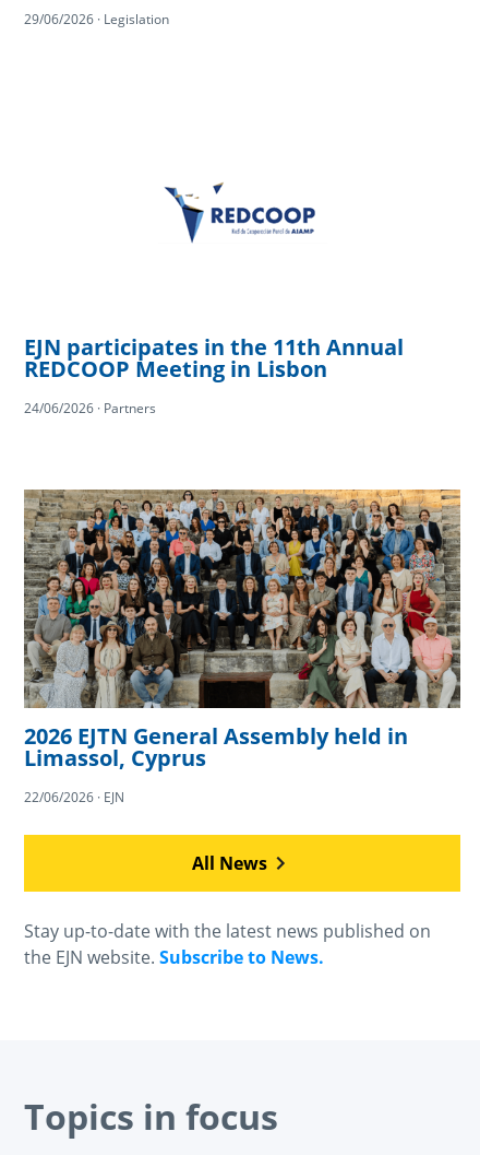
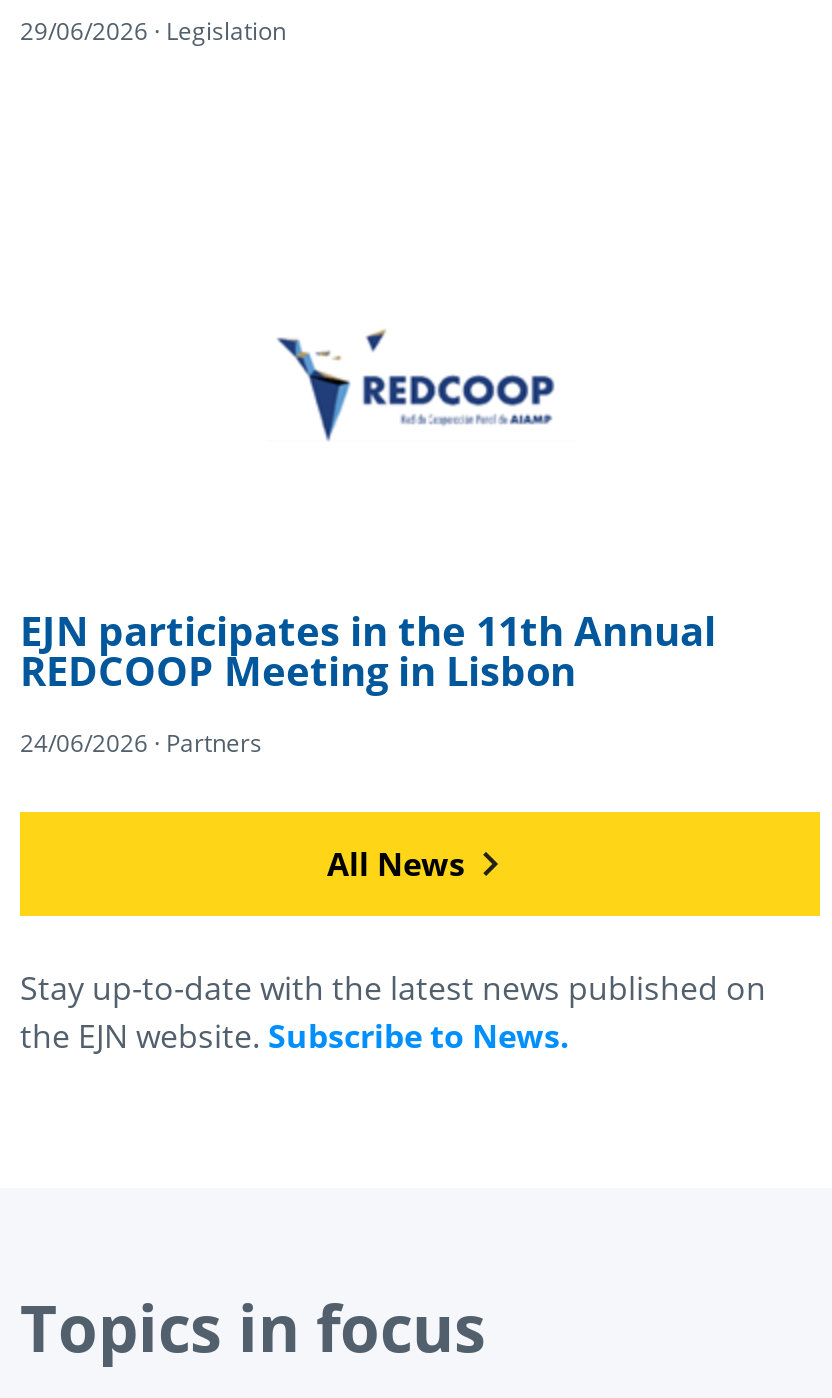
- [image]
- 2026 EJTN General Assembly held in
- Limassol, Cyprus
- 22/06/2026 · EJN
